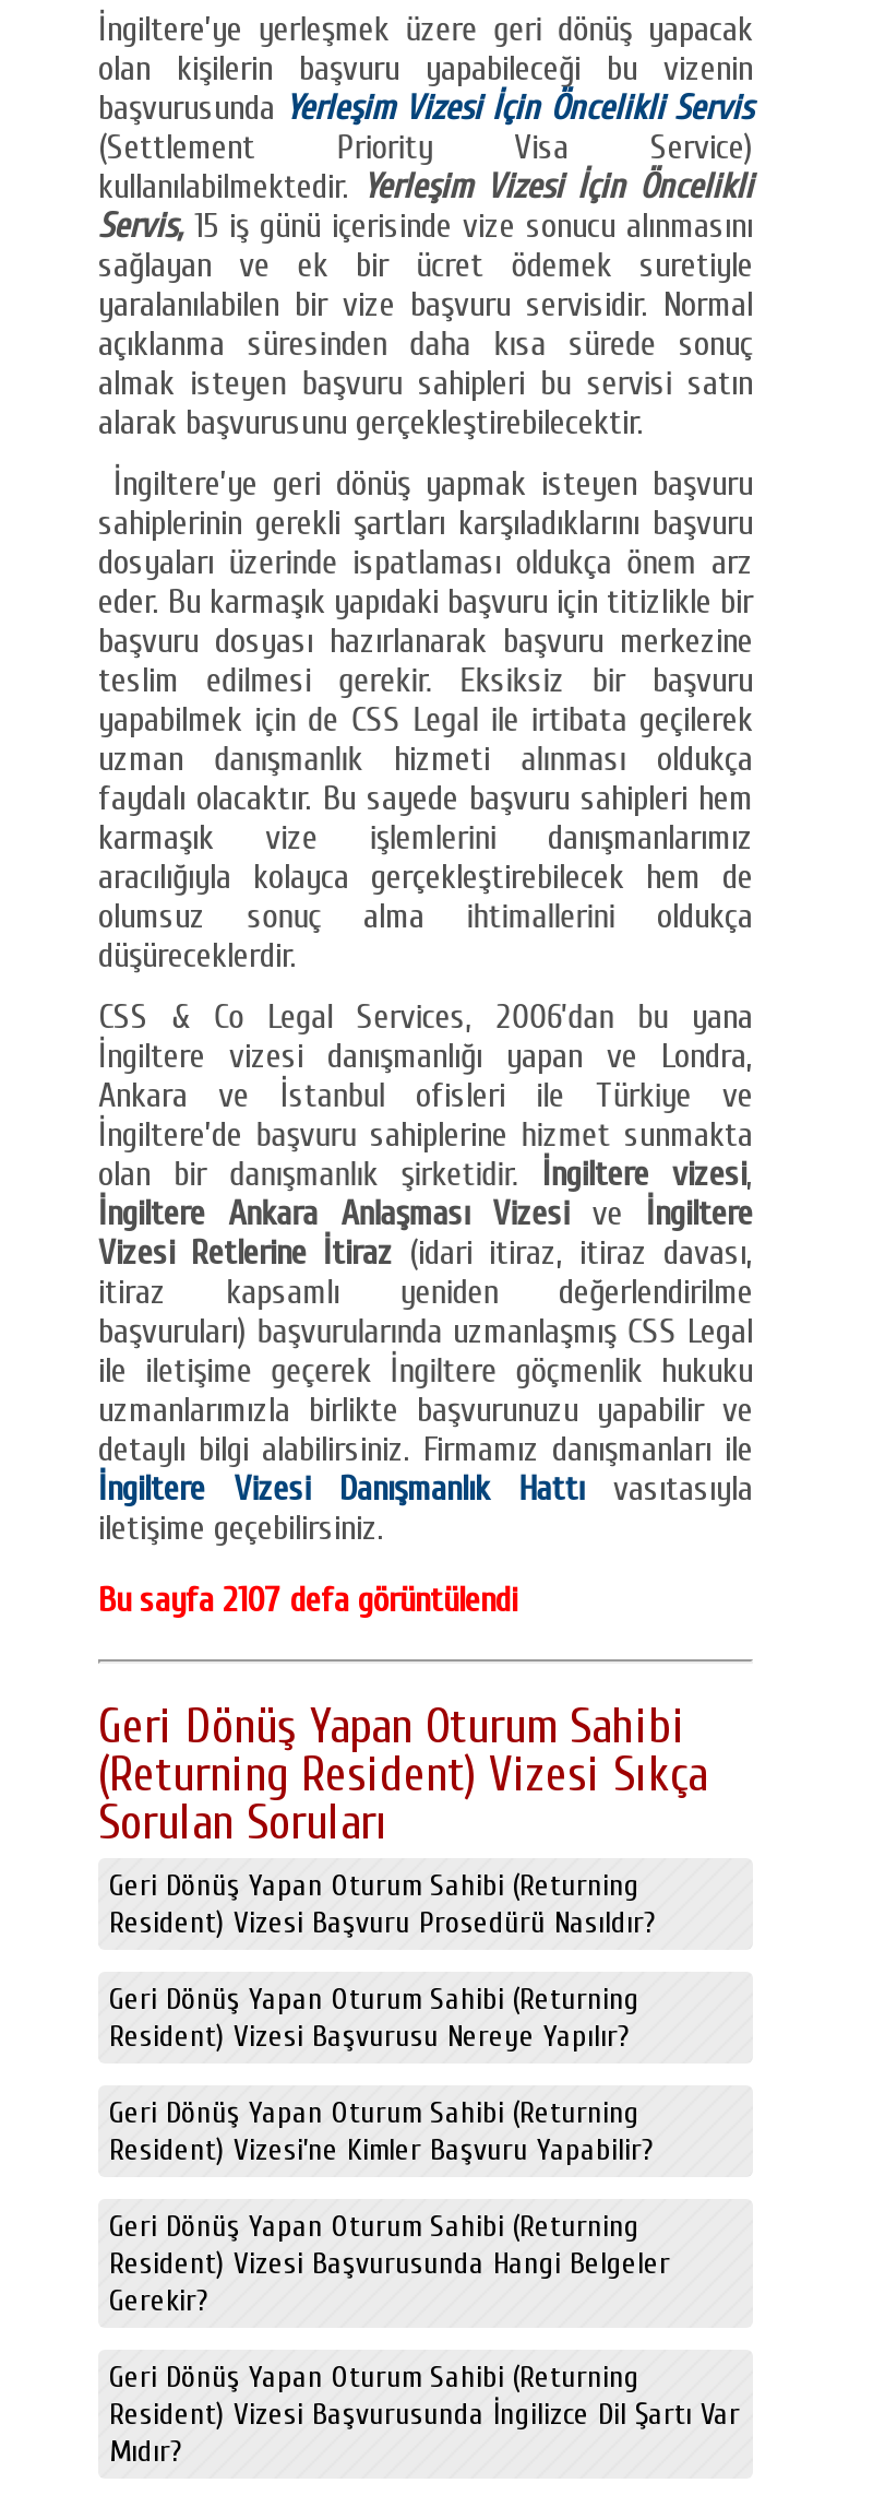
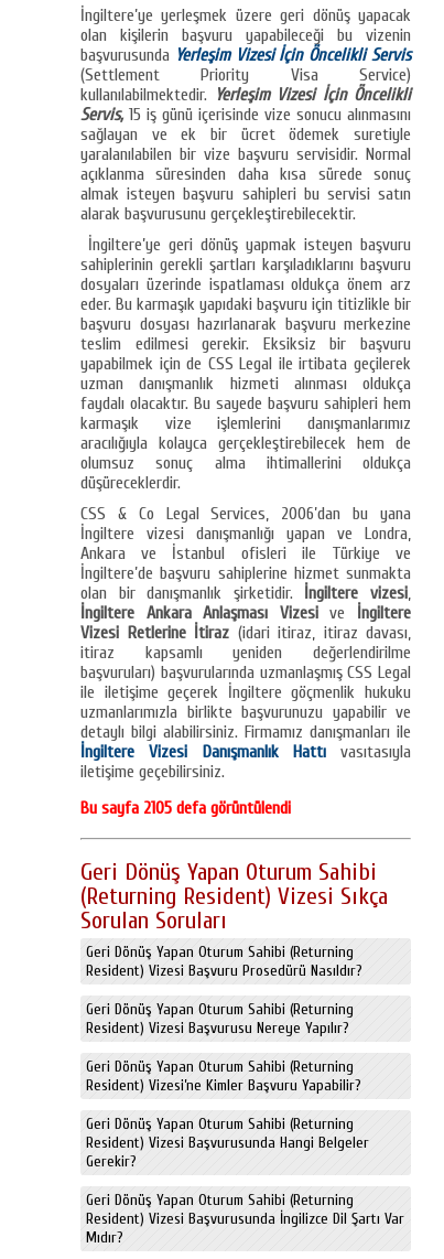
- Bu sayfa 2107 defa görüntülendi
+ Bu sayfa 2105 defa görüntülendi
